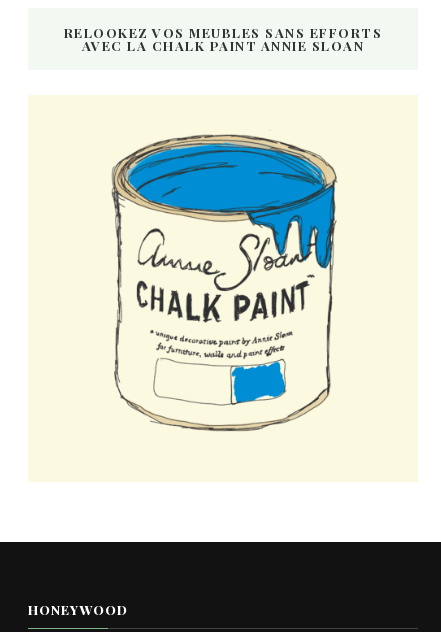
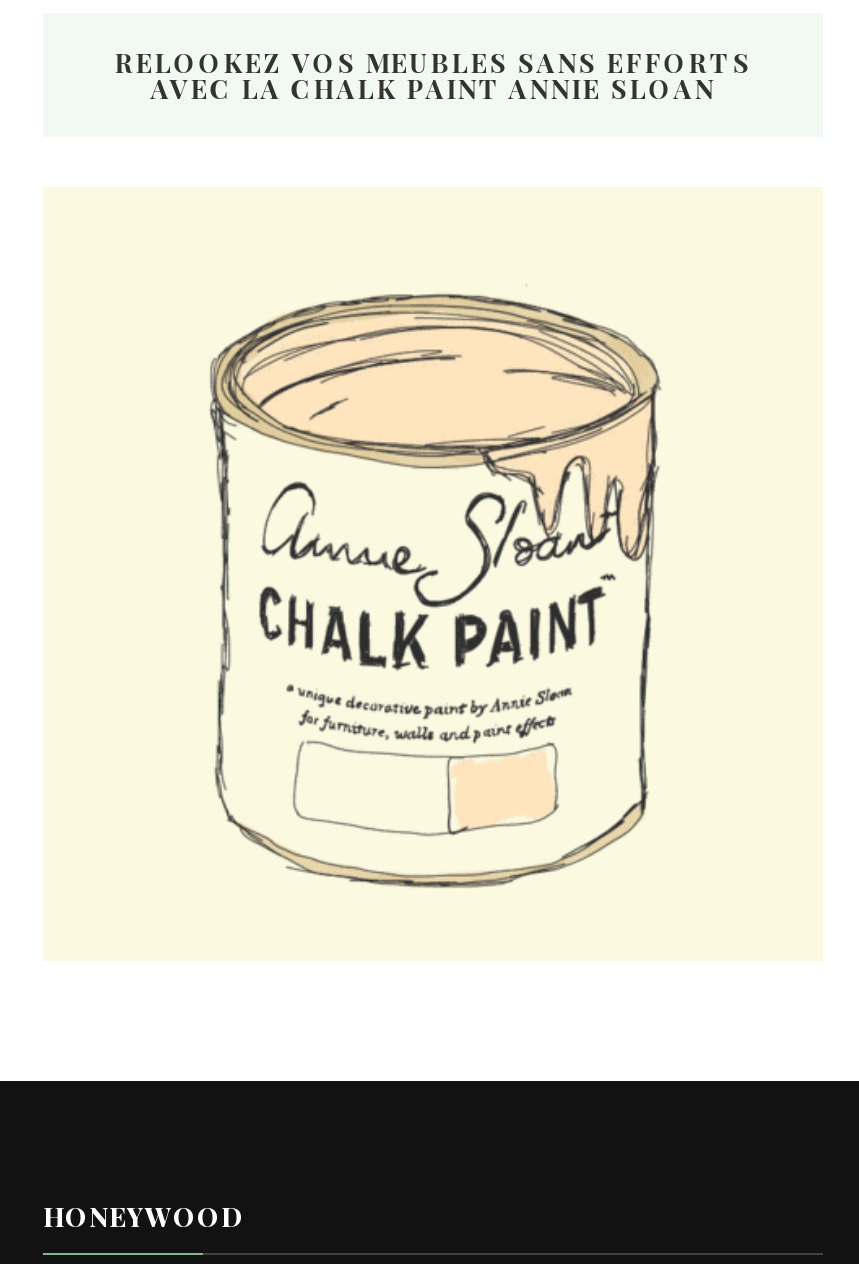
- [image]
+ [image]
